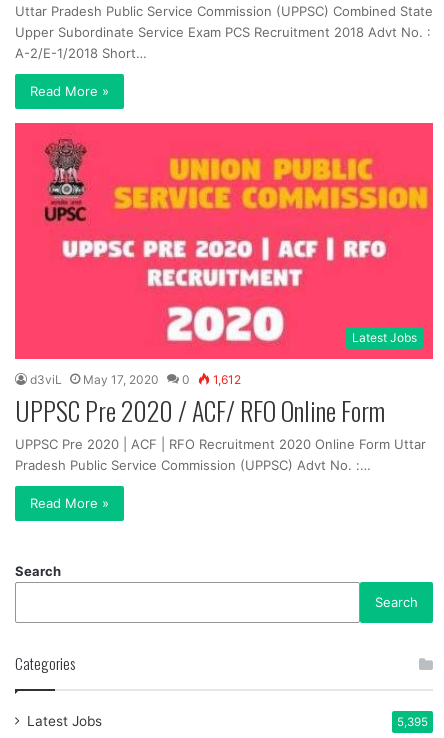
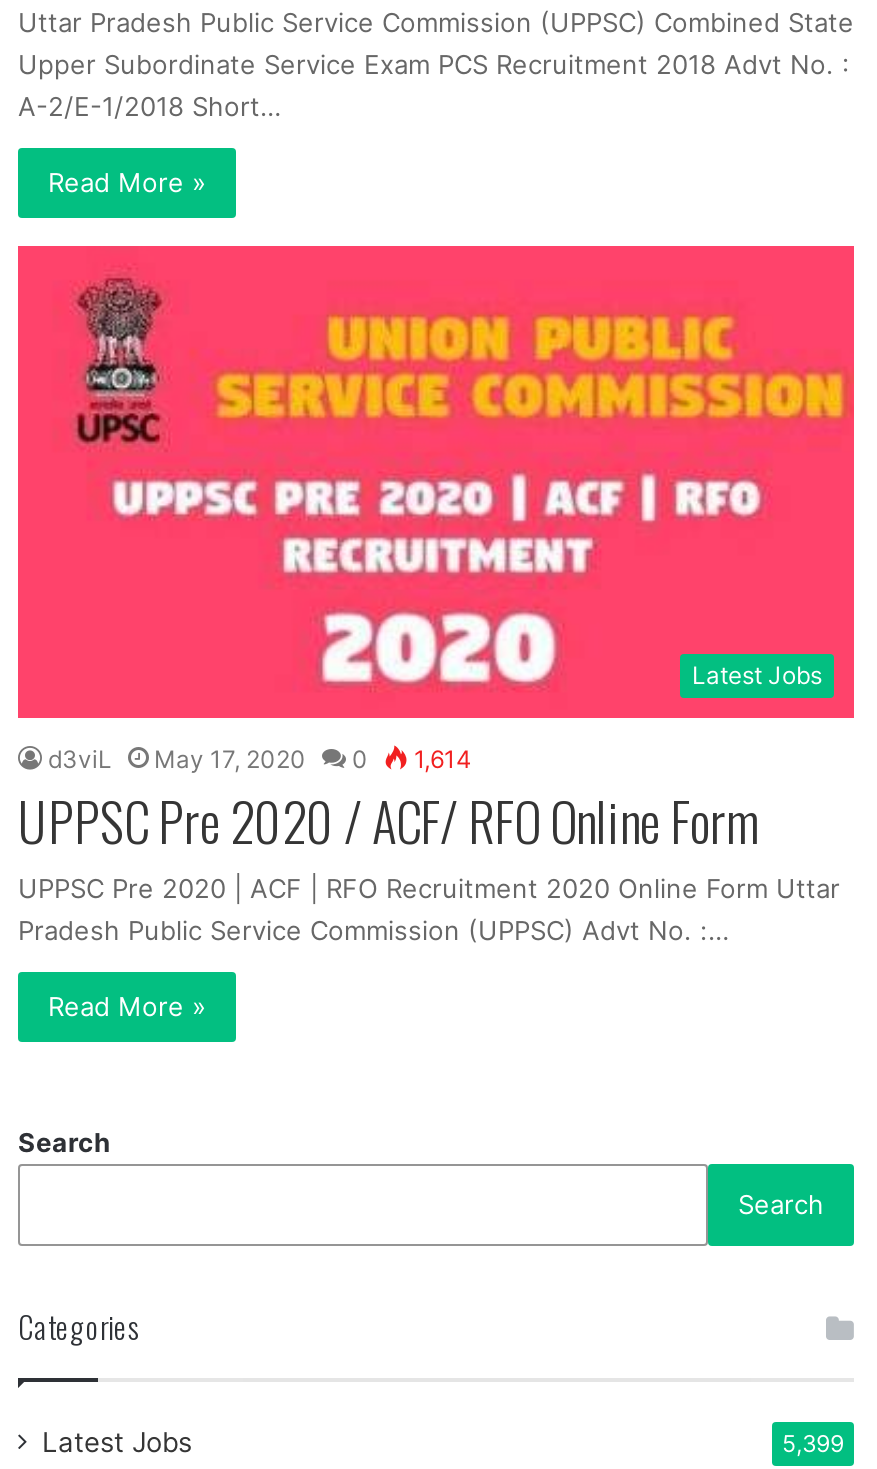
- d3viL May 17, 2020 0 1,612
+ d3viL May 17, 2020 0 1,614

- 5,395
+ 5,399
